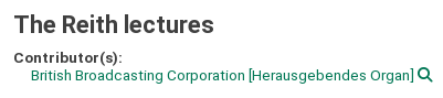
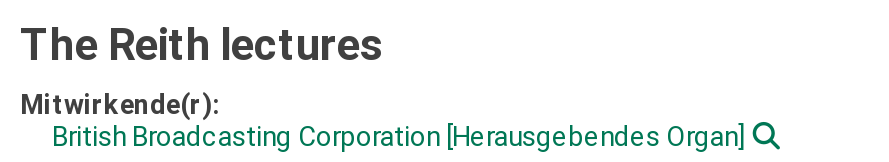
- Contributor(s):
+ Mitwirkende(r):
